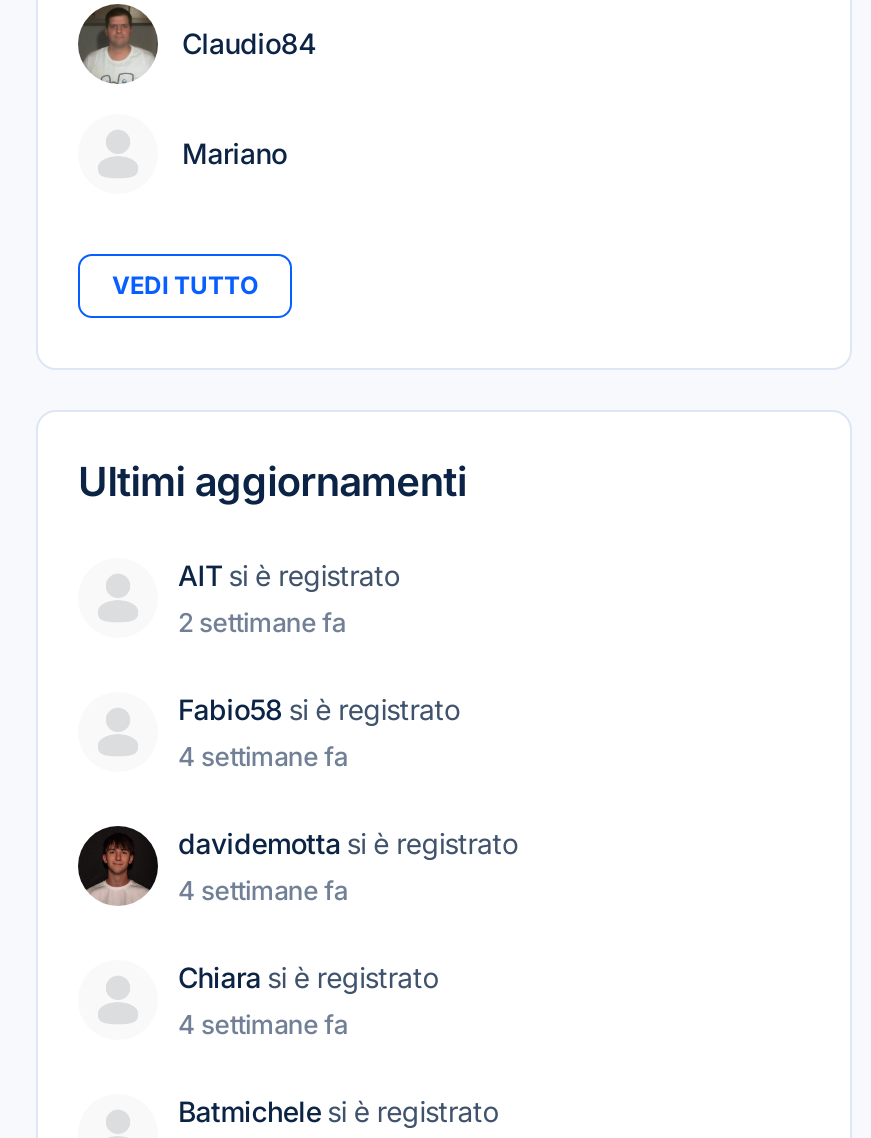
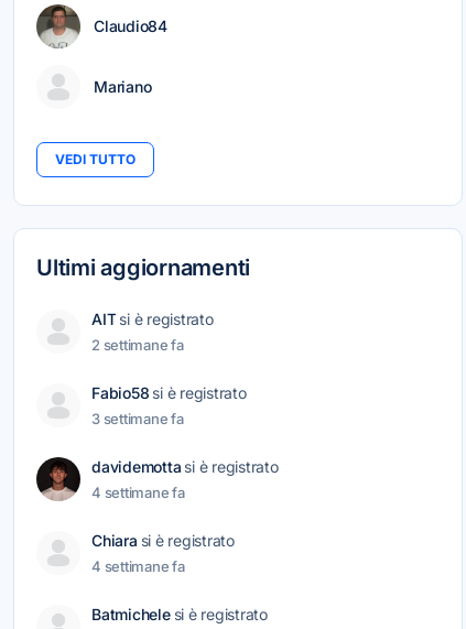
- 4 settimane fa
+ 3 settimane fa
